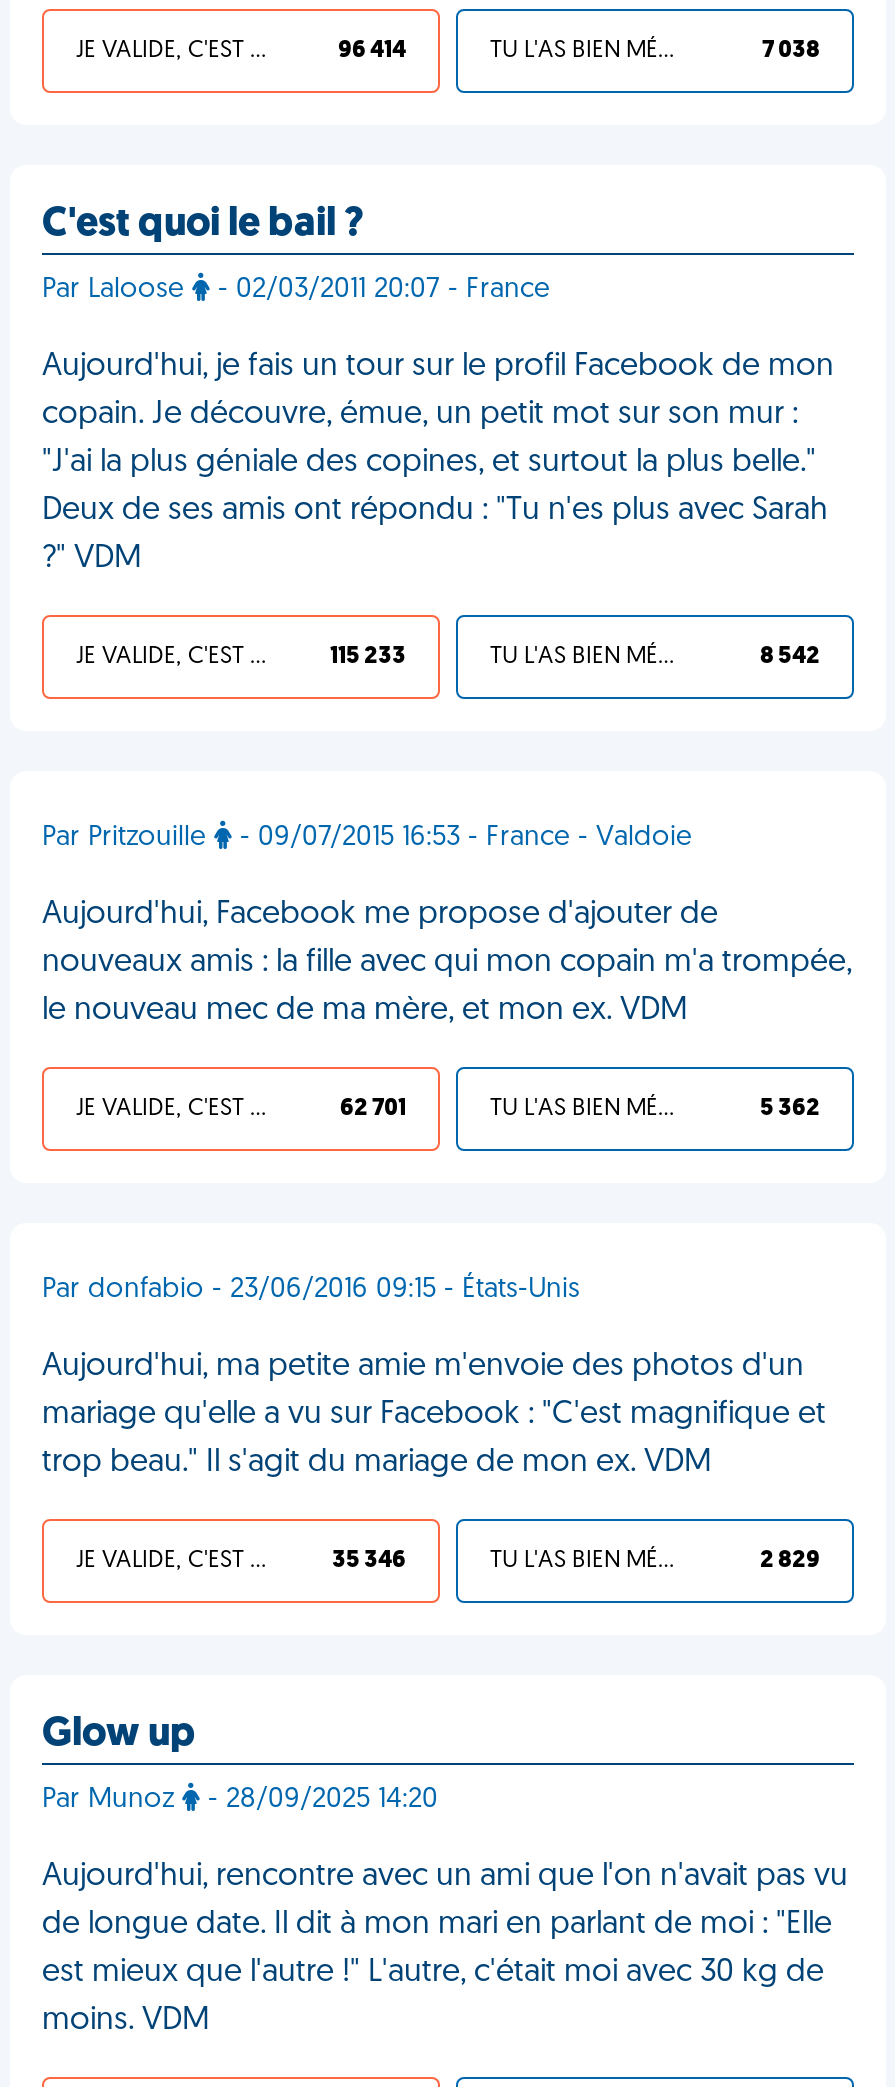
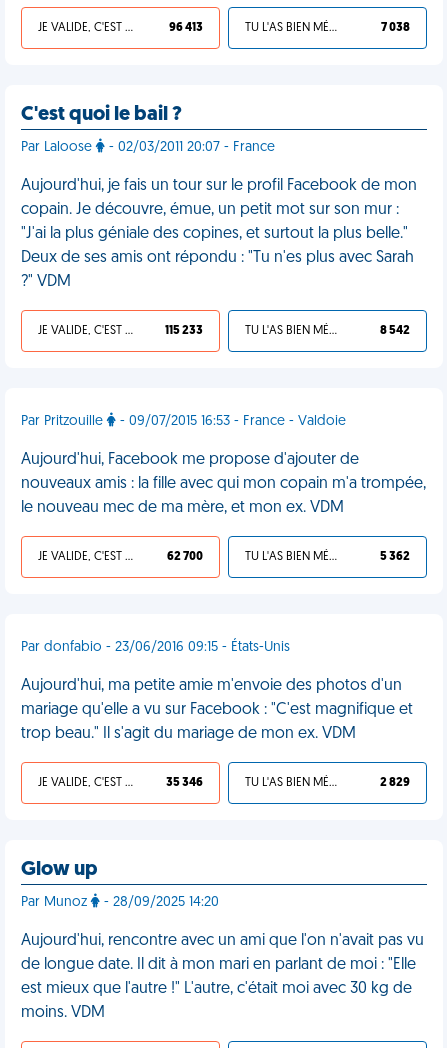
- 96 414
+ 96 413

- 62 701
+ 62 700
